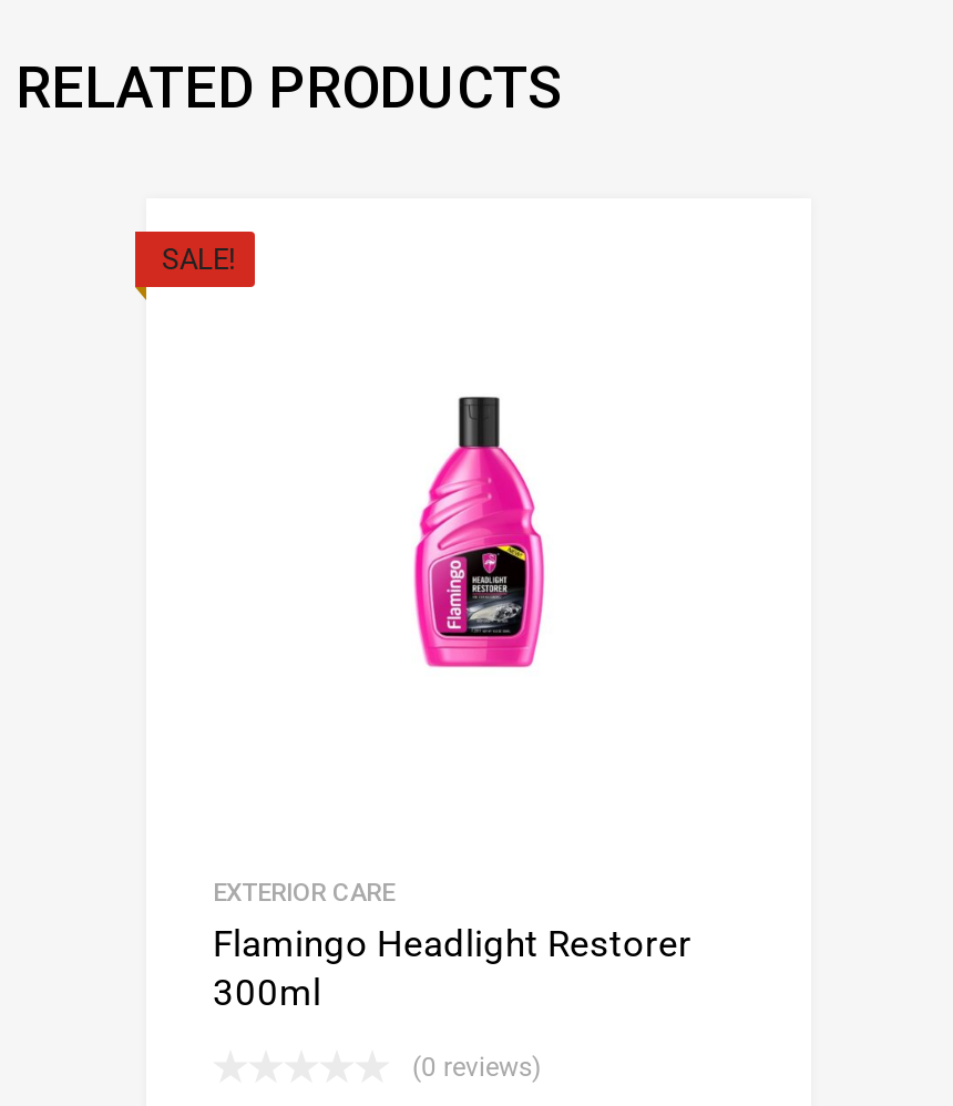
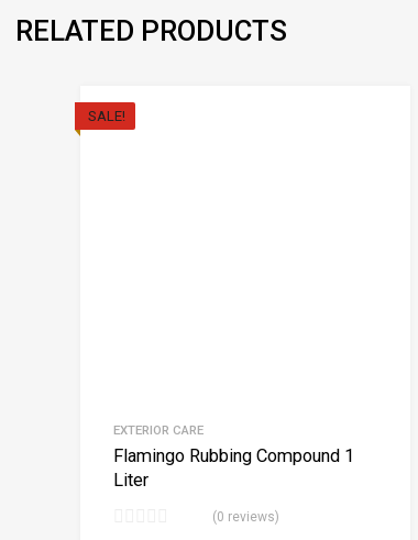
- [image]

- Flamingo Headlight Restorer
- 300ml
+ Flamingo Rubbing Compound 1
+ Liter
